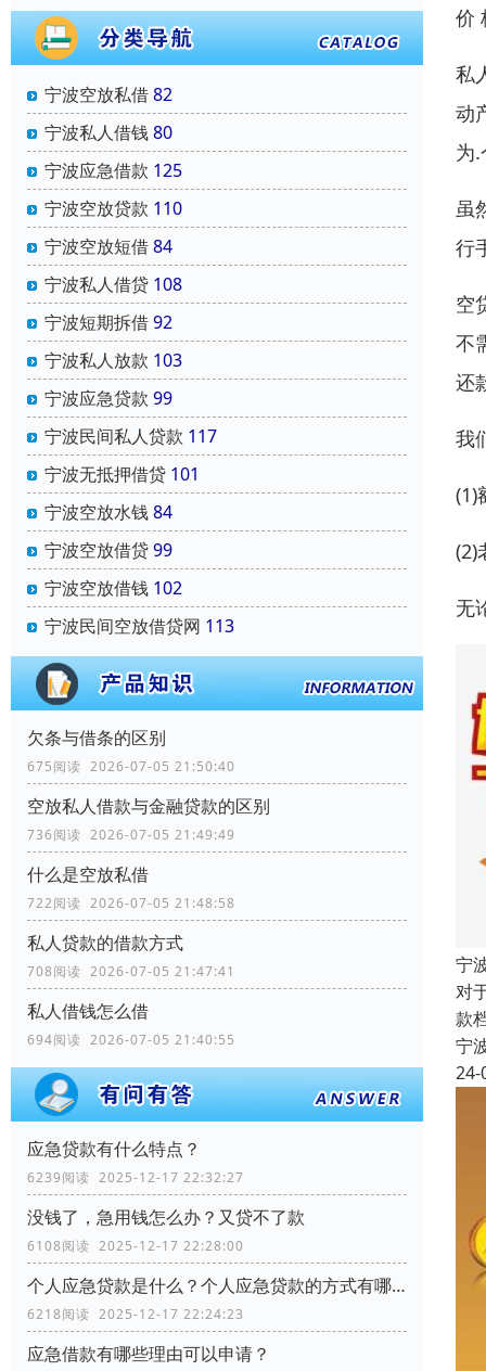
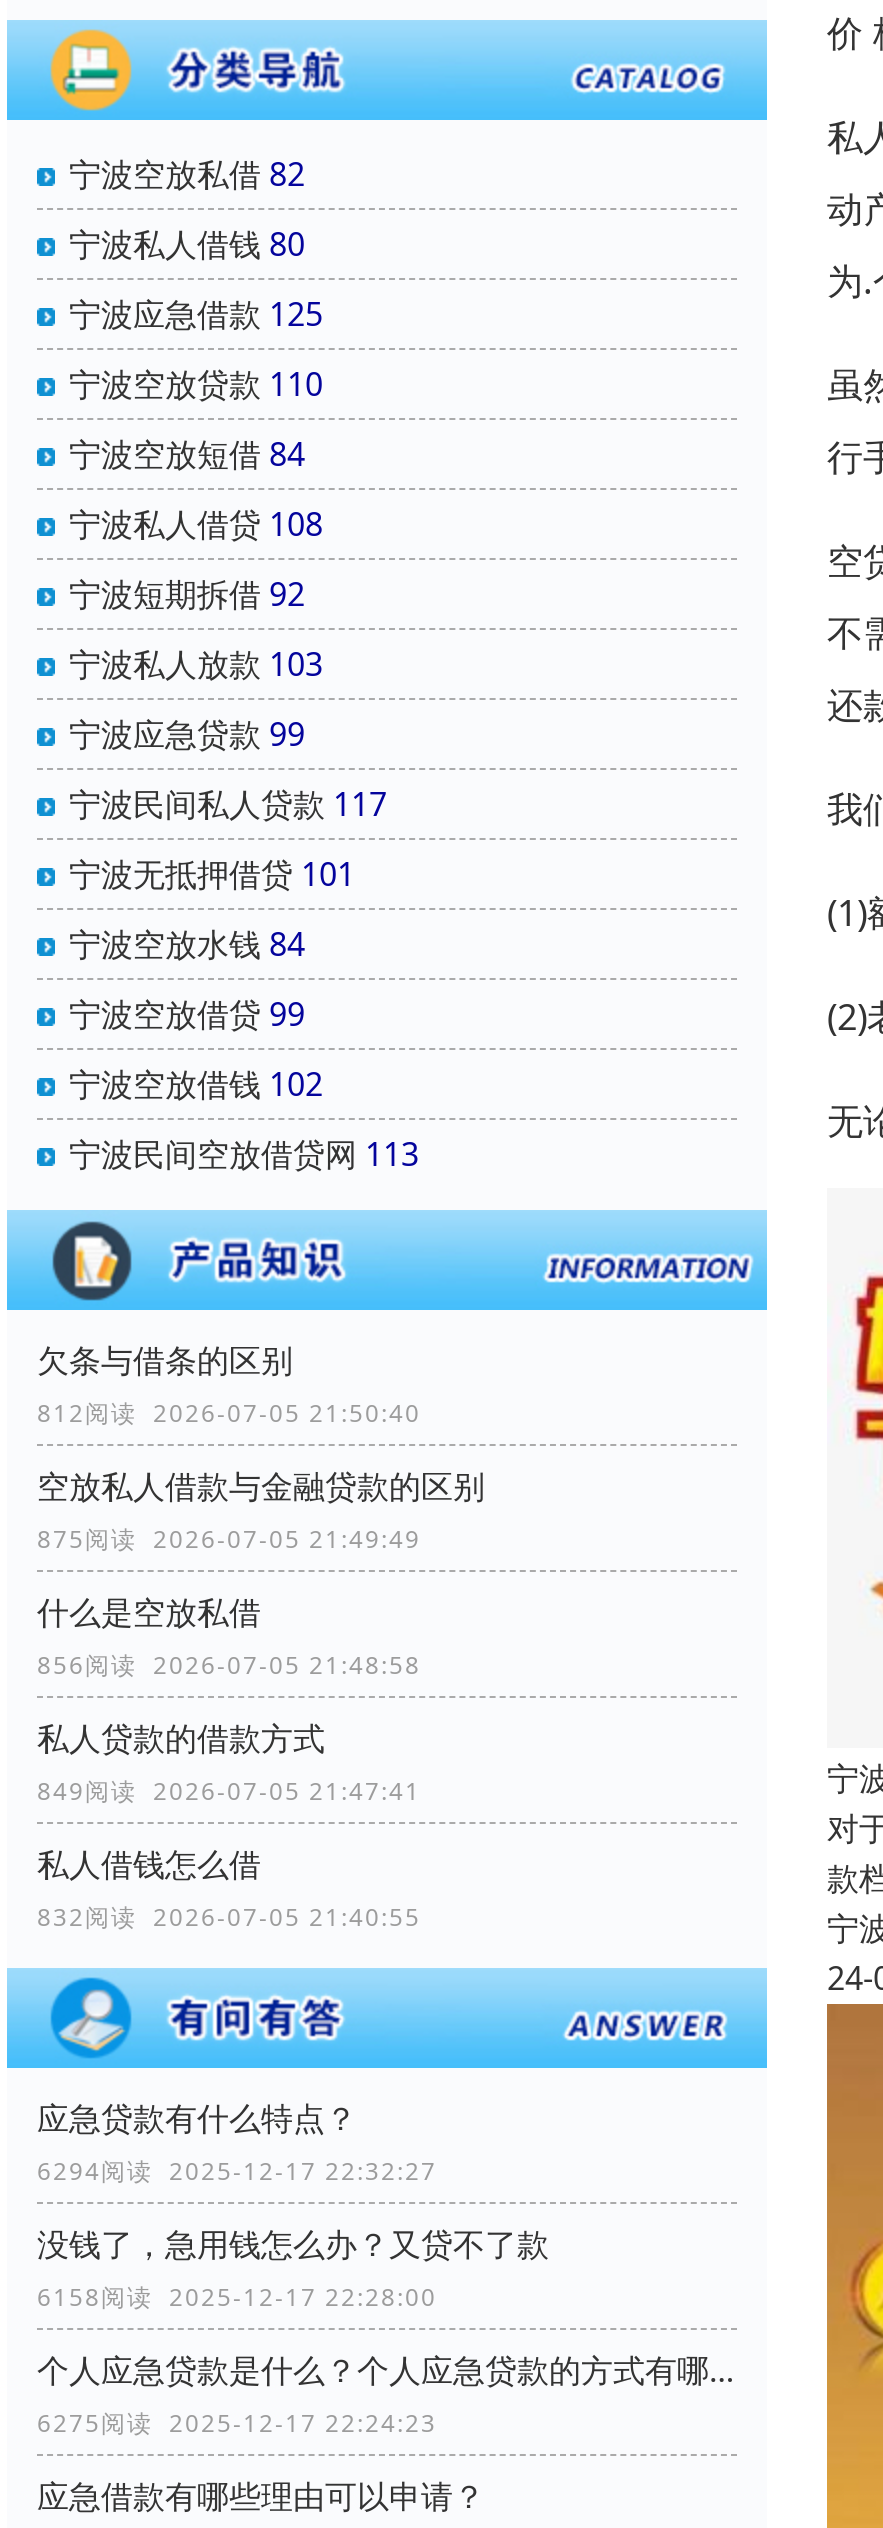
- 675阅读 2026-07-05 21:50:40
+ 812阅读 2026-07-05 21:50:40

- 736阅读 2026-07-05 21:49:49
+ 875阅读 2026-07-05 21:49:49

- 722阅读 2026-07-05 21:48:58
+ 856阅读 2026-07-05 21:48:58

- 708阅读 2026-07-05 21:47:41
+ 849阅读 2026-07-05 21:47:41

- 694阅读 2026-07-05 21:40:55
+ 832阅读 2026-07-05 21:40:55

- 6239阅读 2025-12-17 22:32:27
+ 6294阅读 2025-12-17 22:32:27

- 6108阅读 2025-12-17 22:28:00
+ 6158阅读 2025-12-17 22:28:00

- 6218阅读 2025-12-17 22:24:23
+ 6275阅读 2025-12-17 22:24:23
